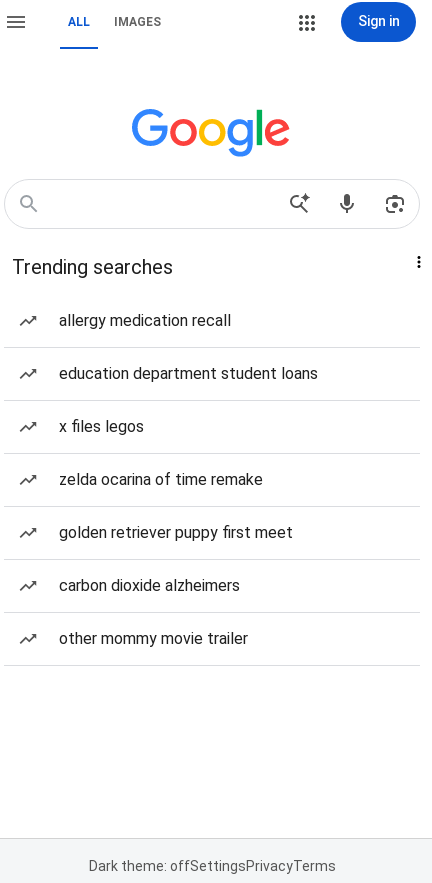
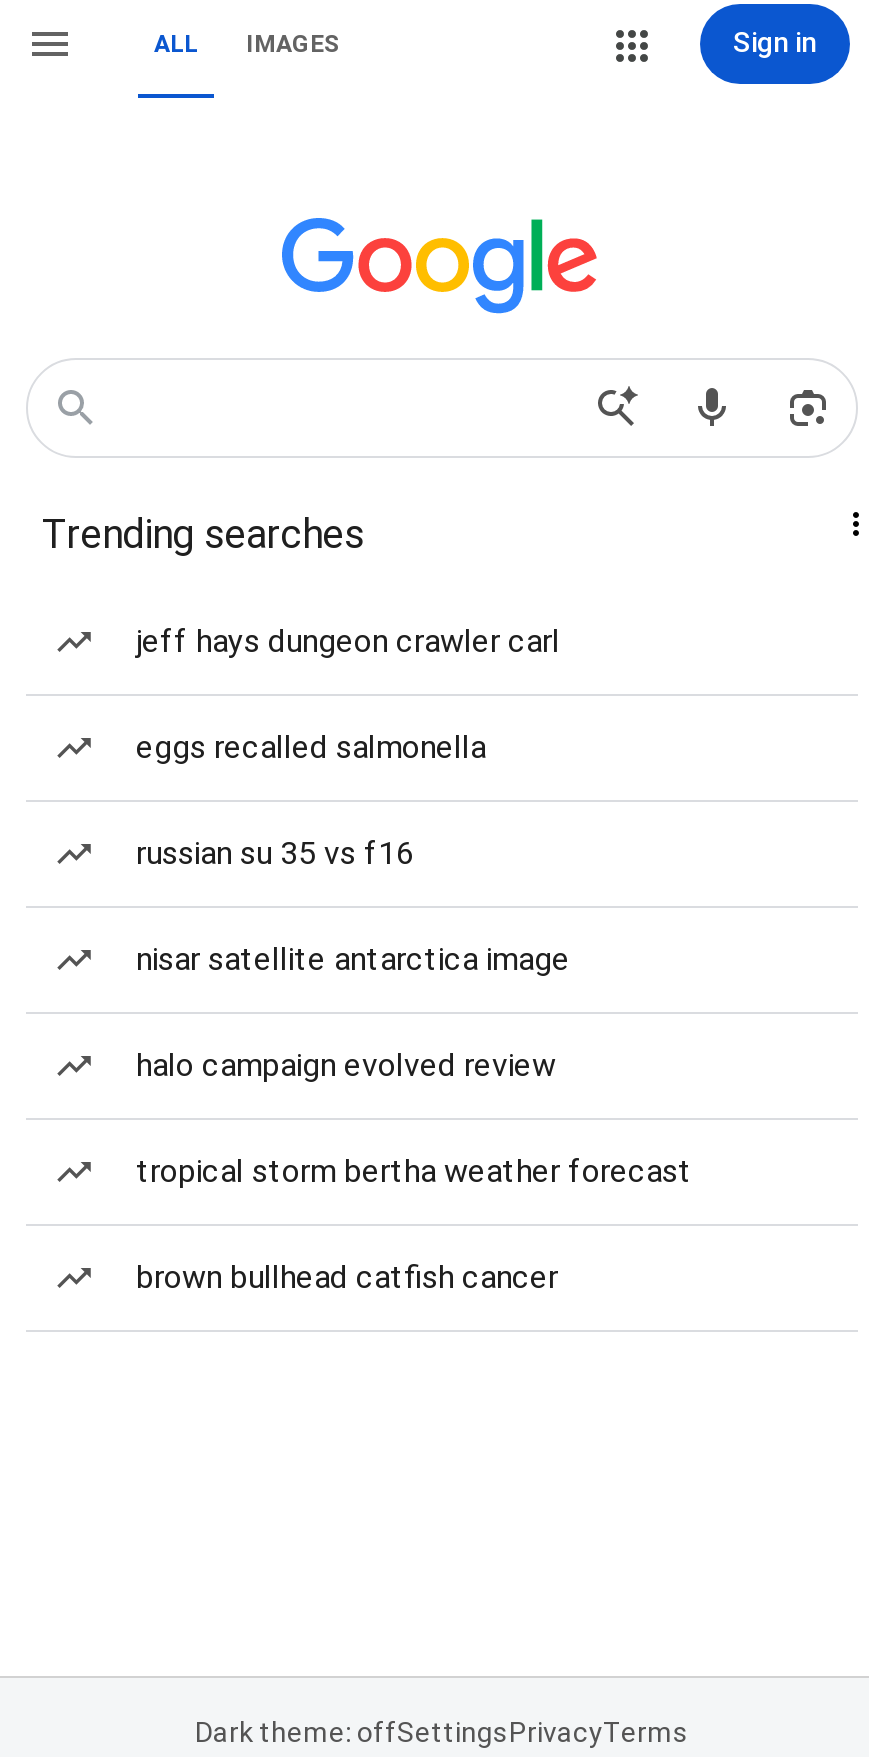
- allergy medication recall
+ jeff hays dungeon crawler carl

- education department student loans
+ eggs recalled salmonella

- x files legos
+ russian su 35 vs f16

- zelda ocarina of time remake
+ nisar satellite antarctica image

- golden retriever puppy first meet
+ halo campaign evolved review

- carbon dioxide alzheimers
+ tropical storm bertha weather forecast

- other mommy movie trailer
+ brown bullhead catfish cancer
